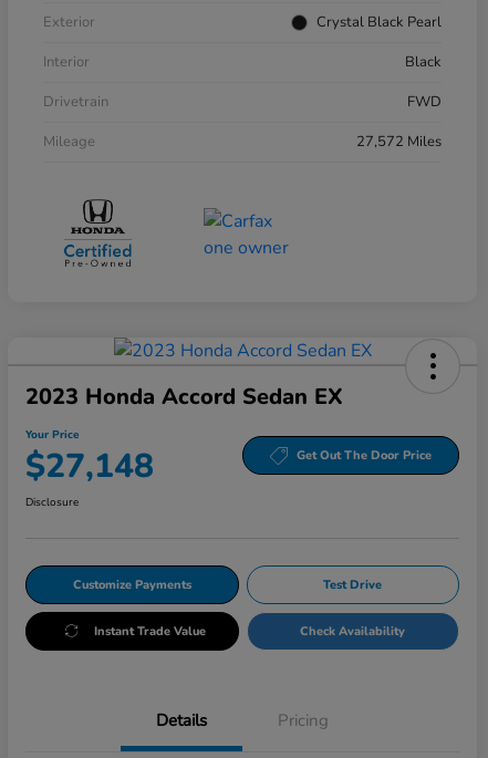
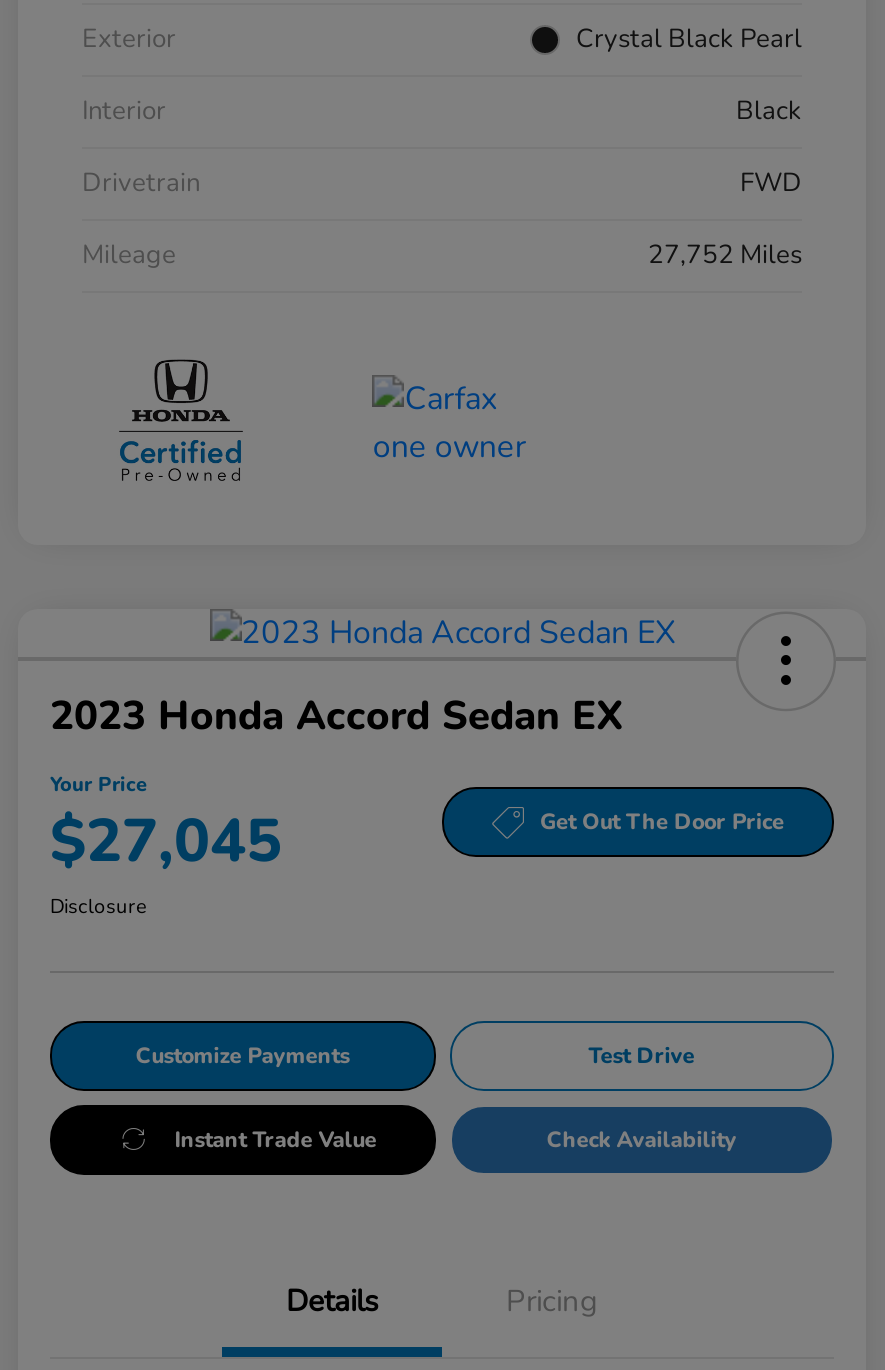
- 27,572 Miles
+ 27,752 Miles

- $27,148
+ $27,045
